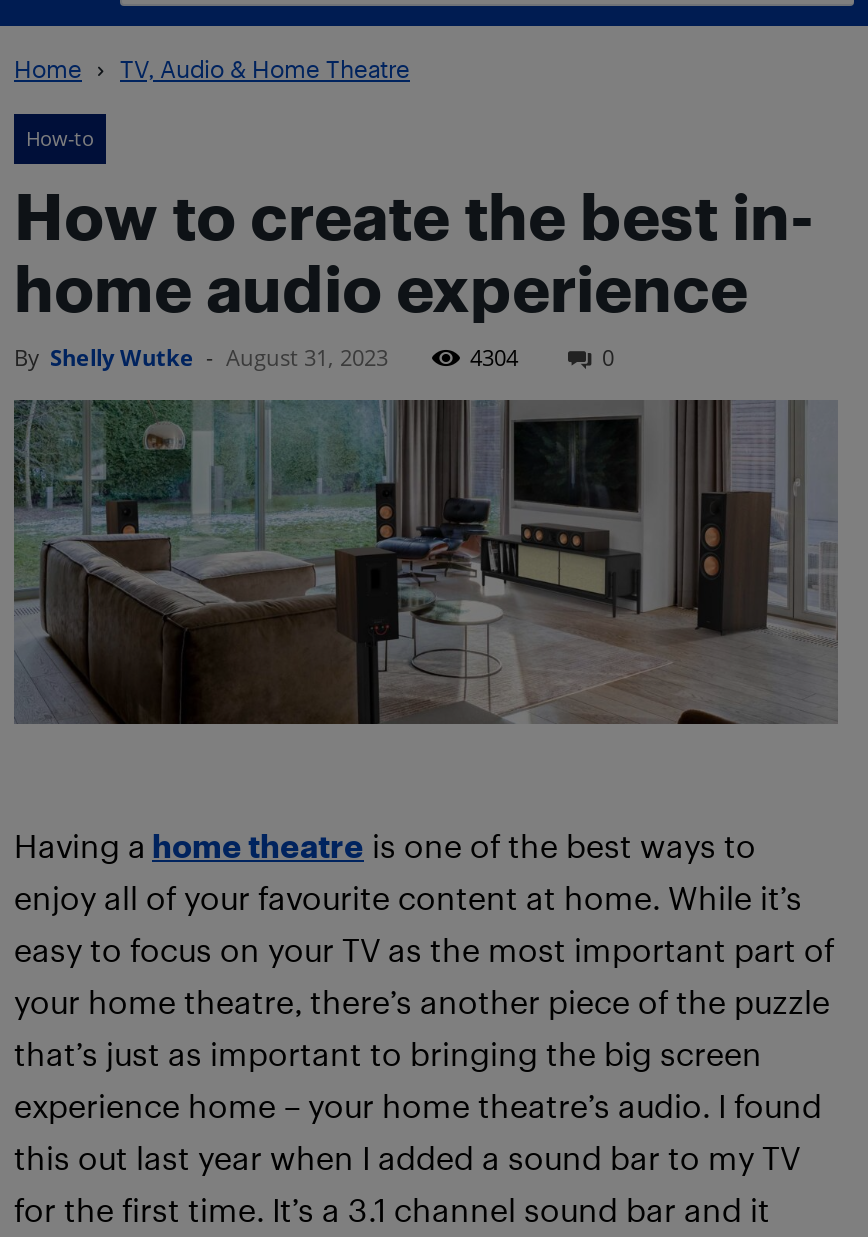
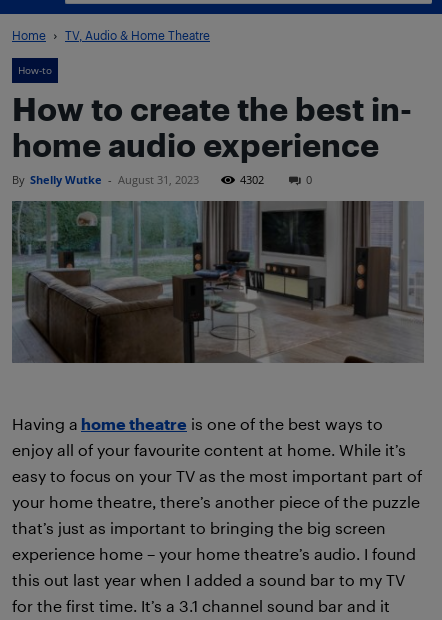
- 4304
+ 4302
